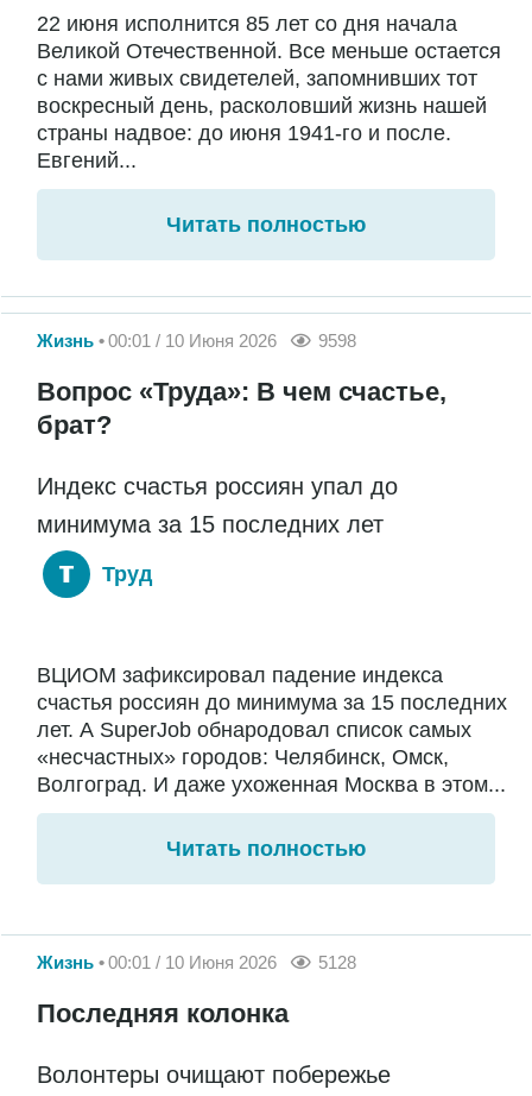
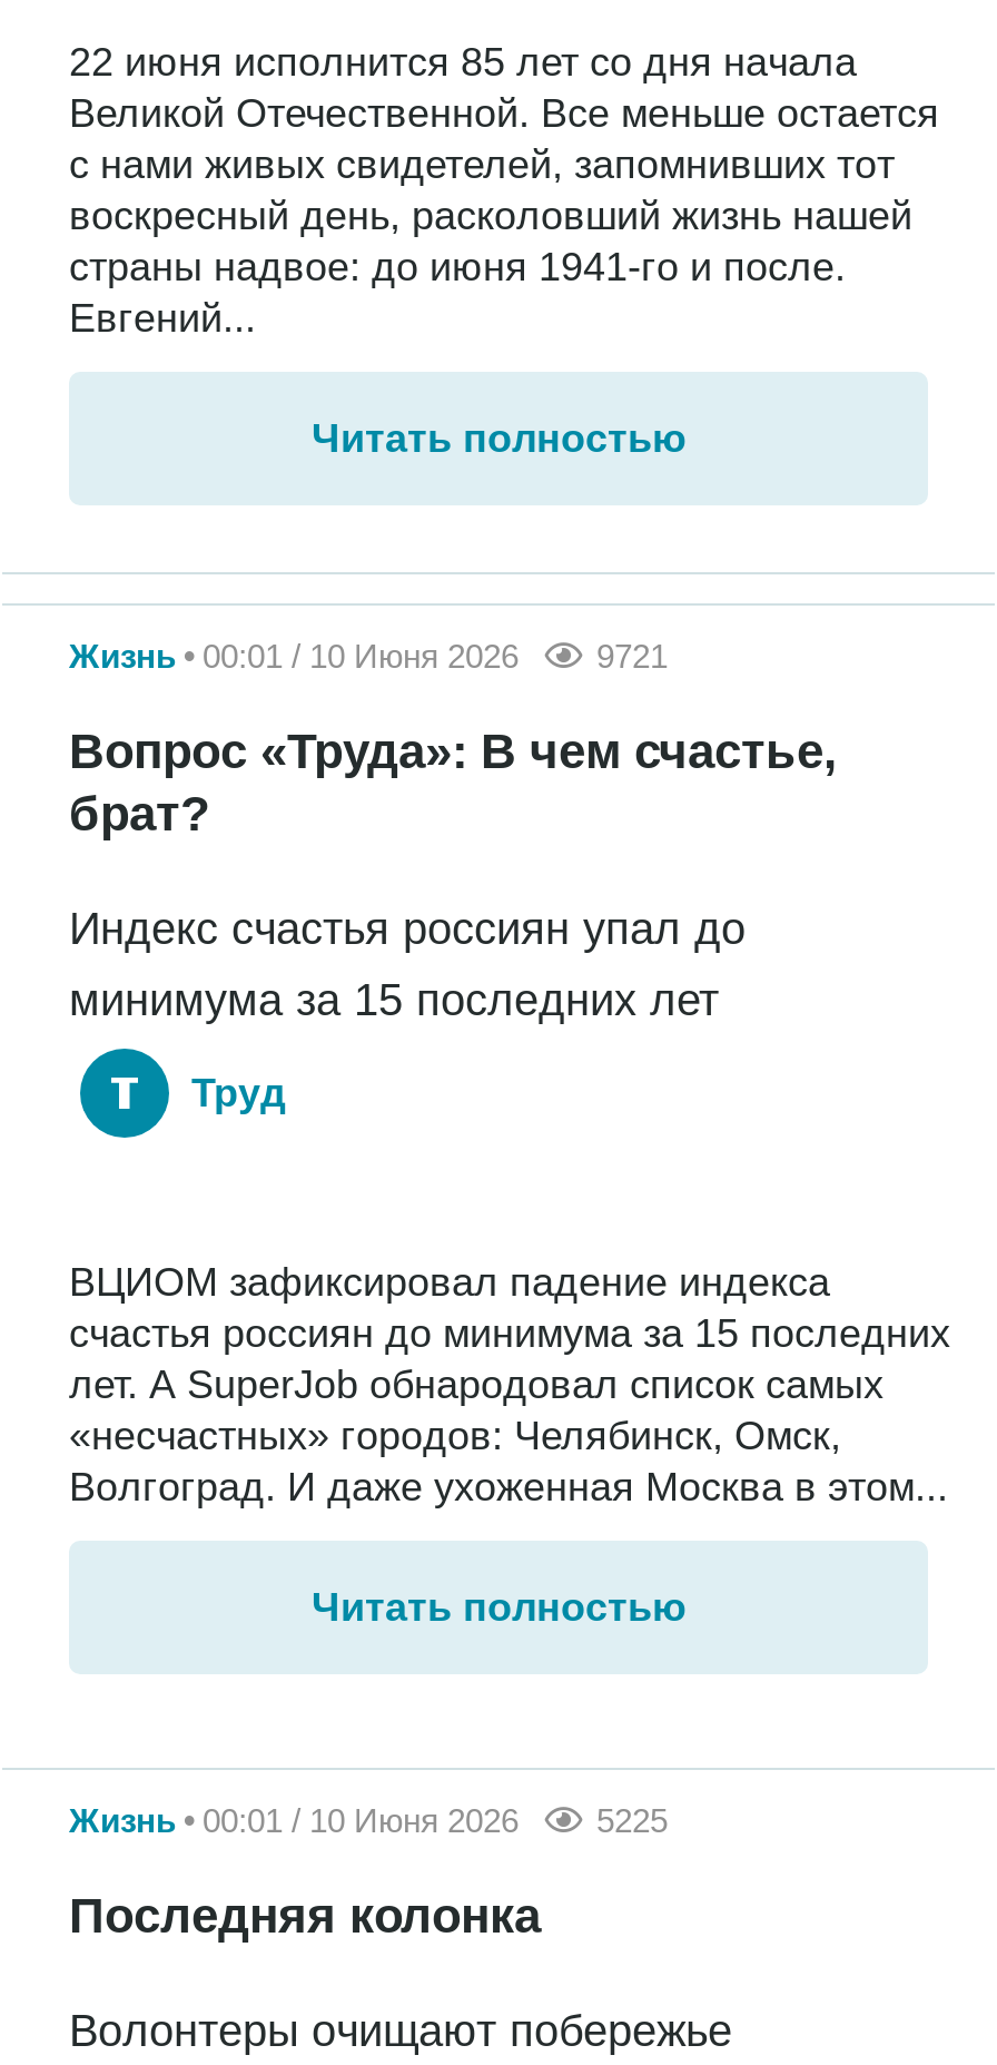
- 9598
+ 9721

- 5128
+ 5225
